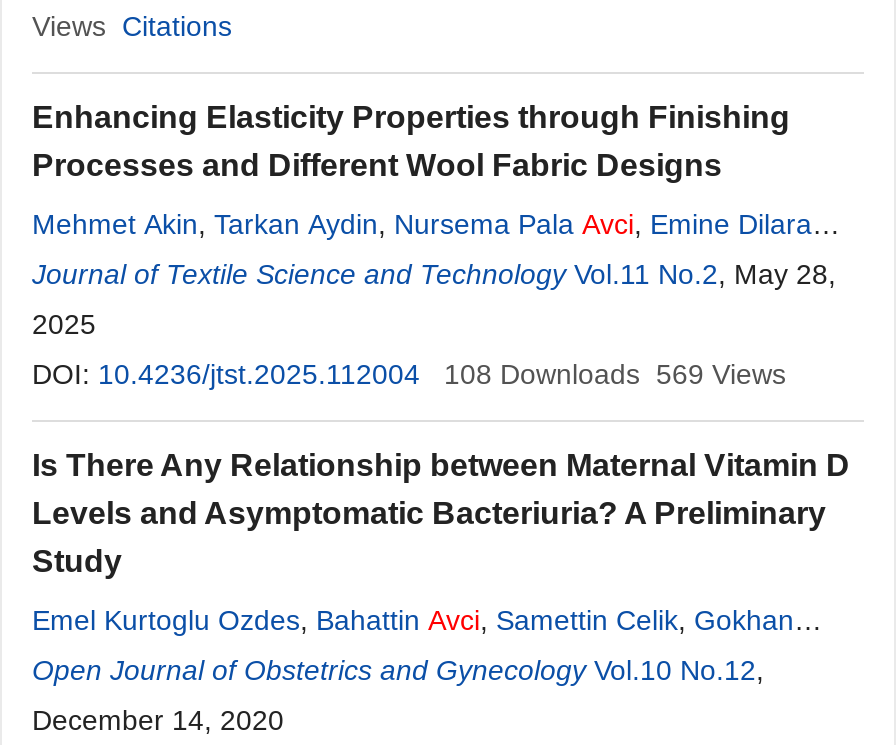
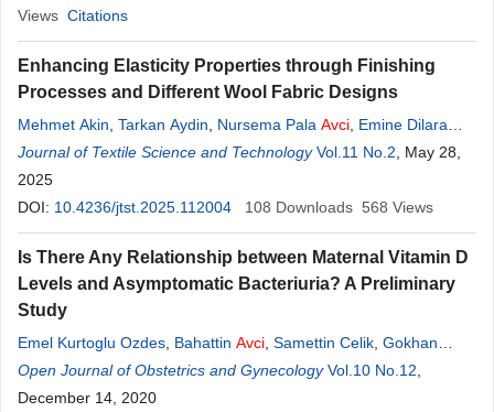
- 108 Downloads 569 Views
+ 108 Downloads 568 Views
